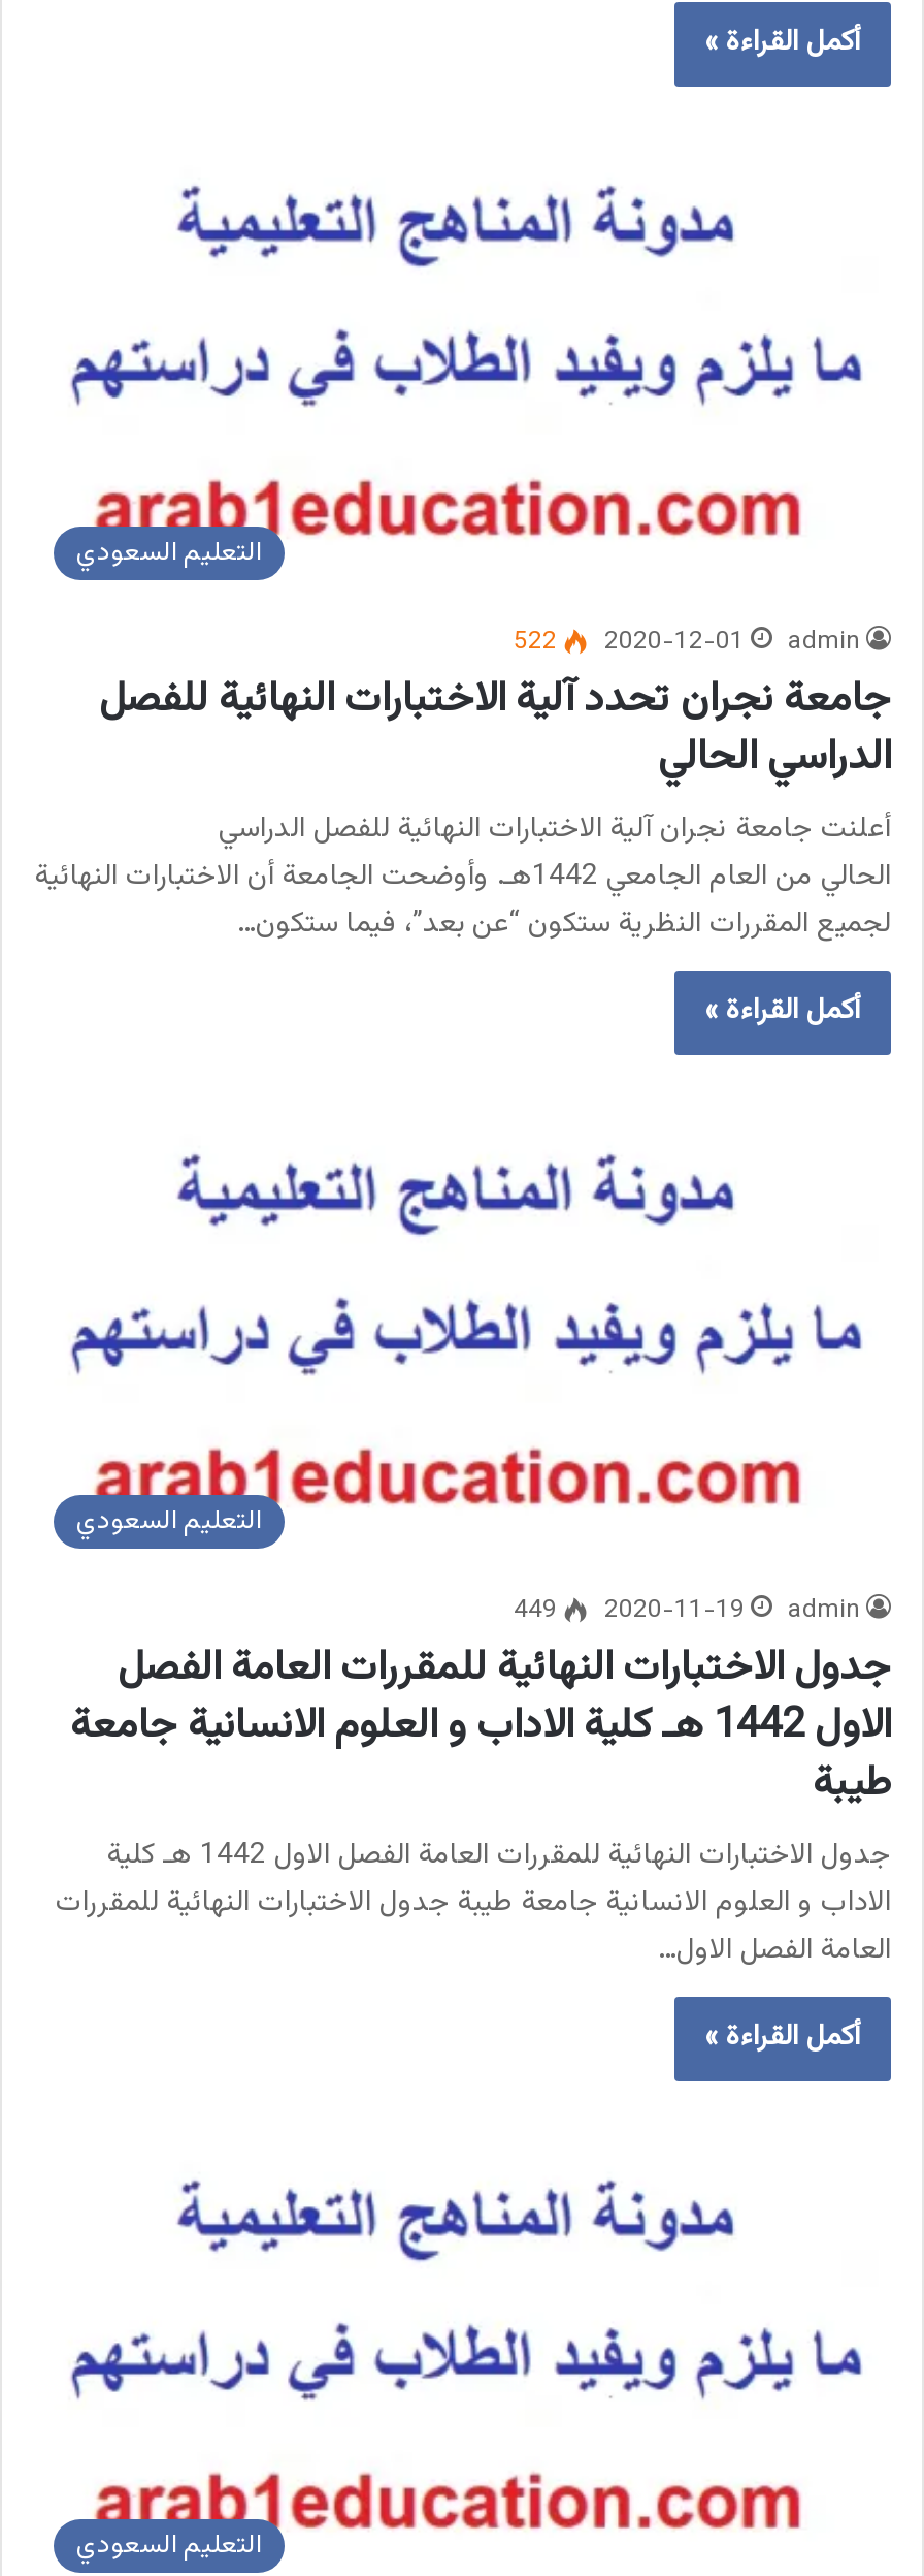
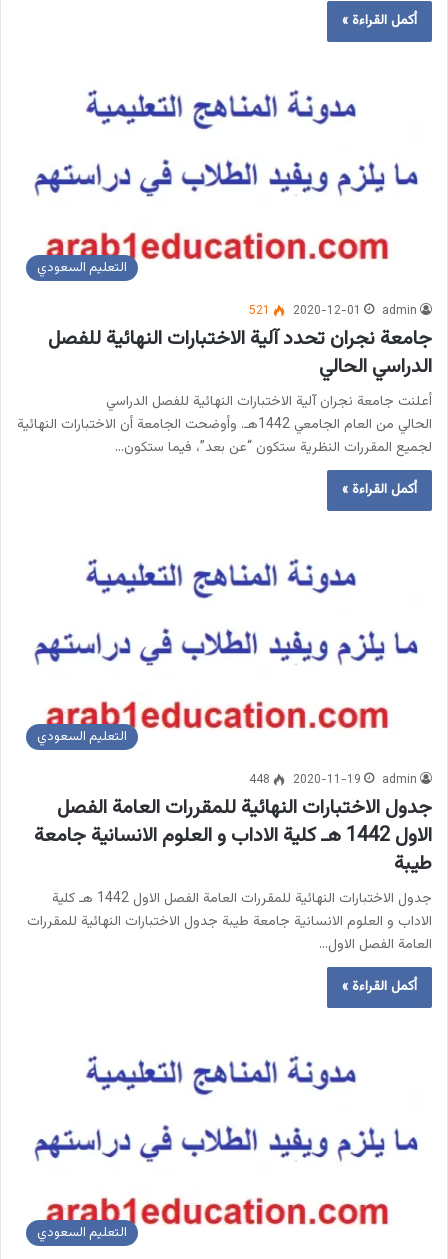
- 522 2020-12-01 admin
+ 521 2020-12-01 admin

- 449 2020-11-19 admin
+ 448 2020-11-19 admin
